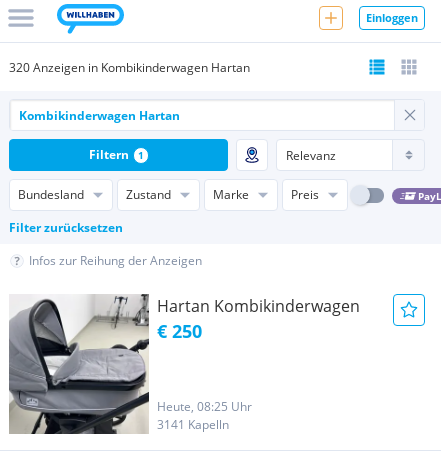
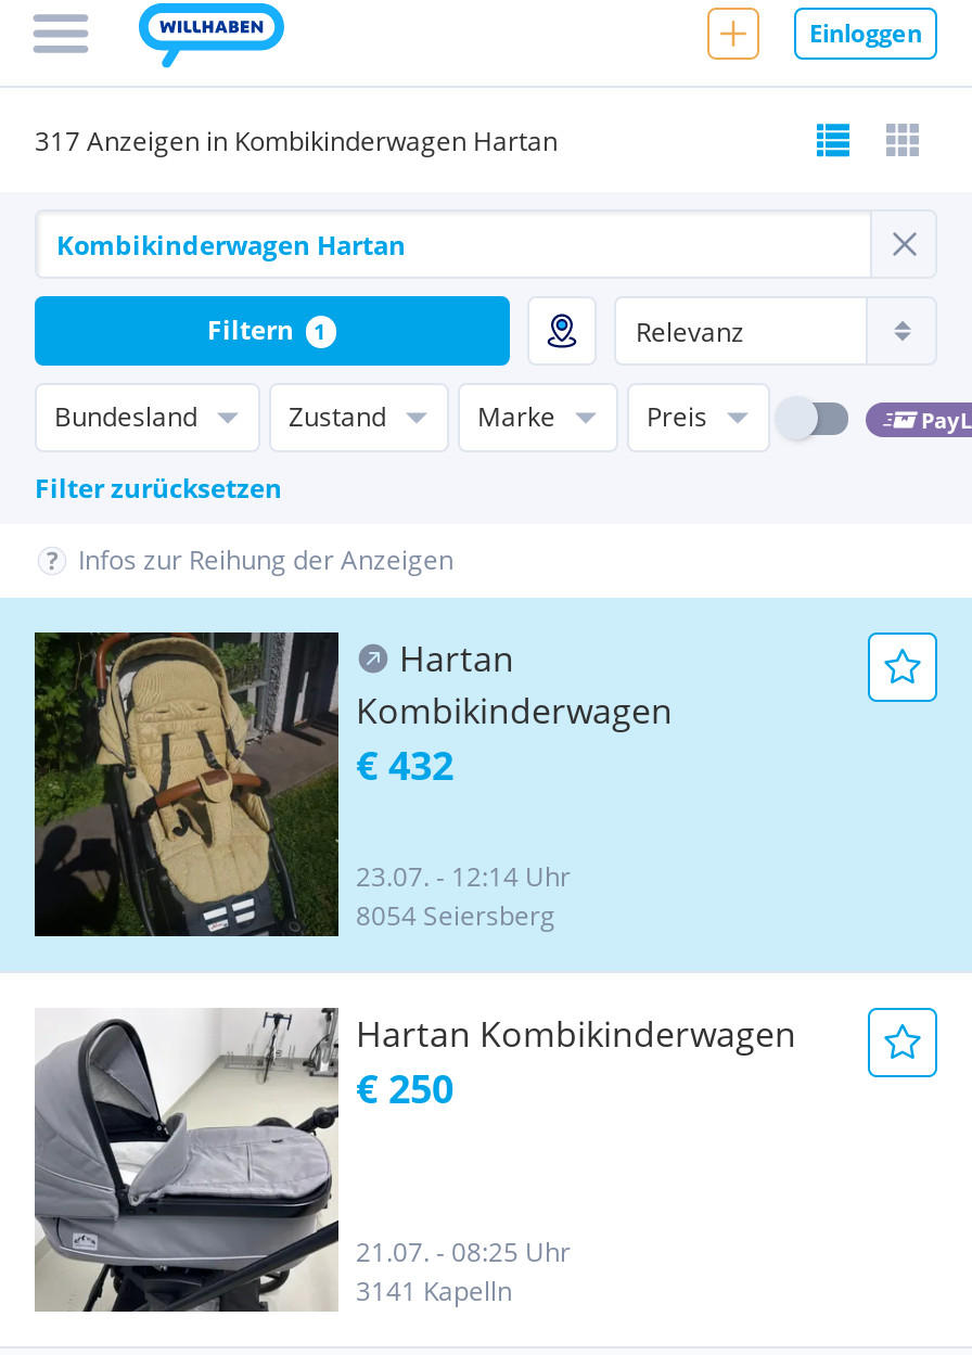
- 320 Anzeigen in Kombikinderwagen Hartan
+ 317 Anzeigen in Kombikinderwagen Hartan

+ [image]
+ Hartan
+ Kombikinderwagen
+ € 432
+ 23.07. - 12:14 Uhr
+ 8054 Seiersberg

- Heute, 08:25 Uhr
+ 21.07. - 08:25 Uhr
